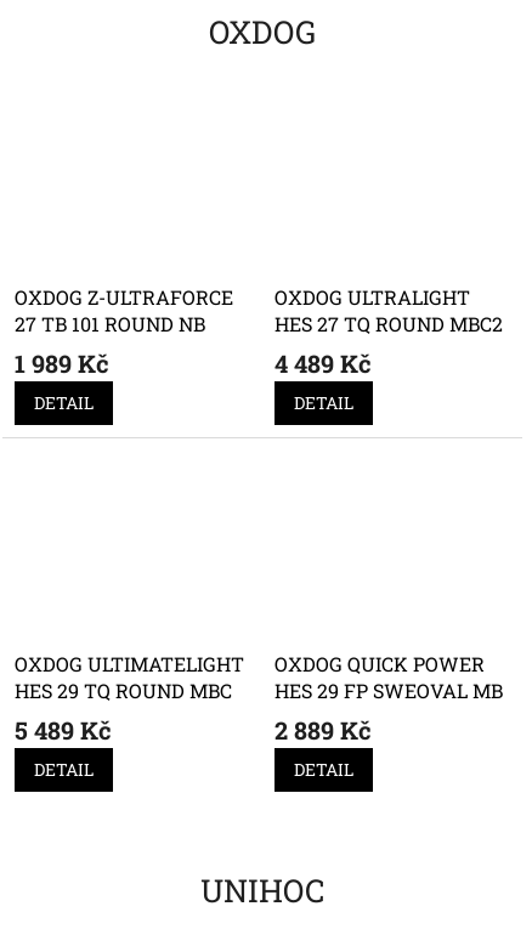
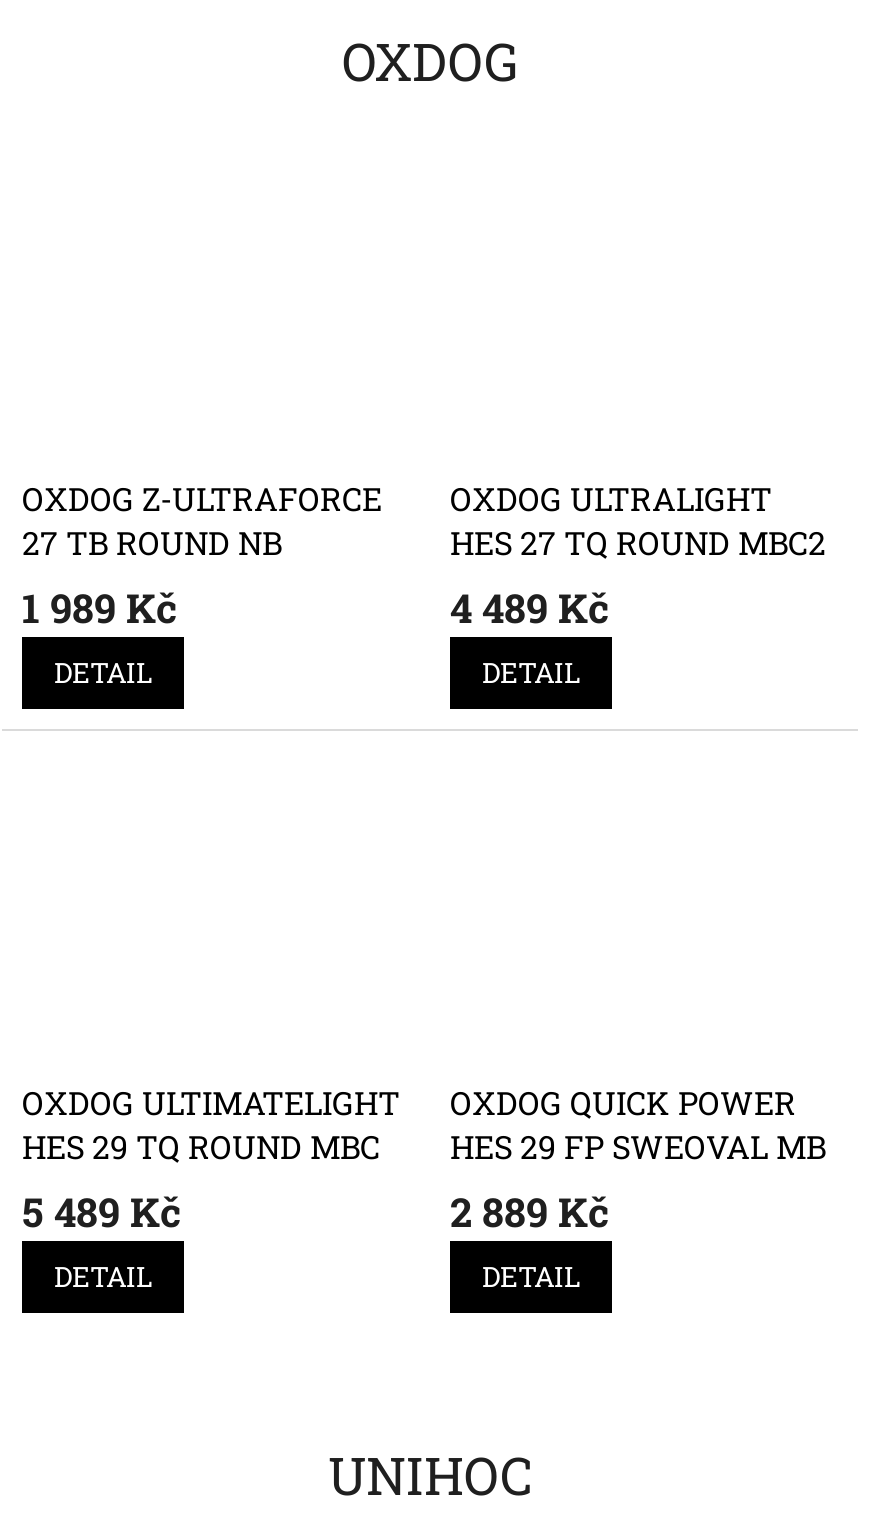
- 27 TB 101 ROUND NB
+ 27 TB ROUND NB
